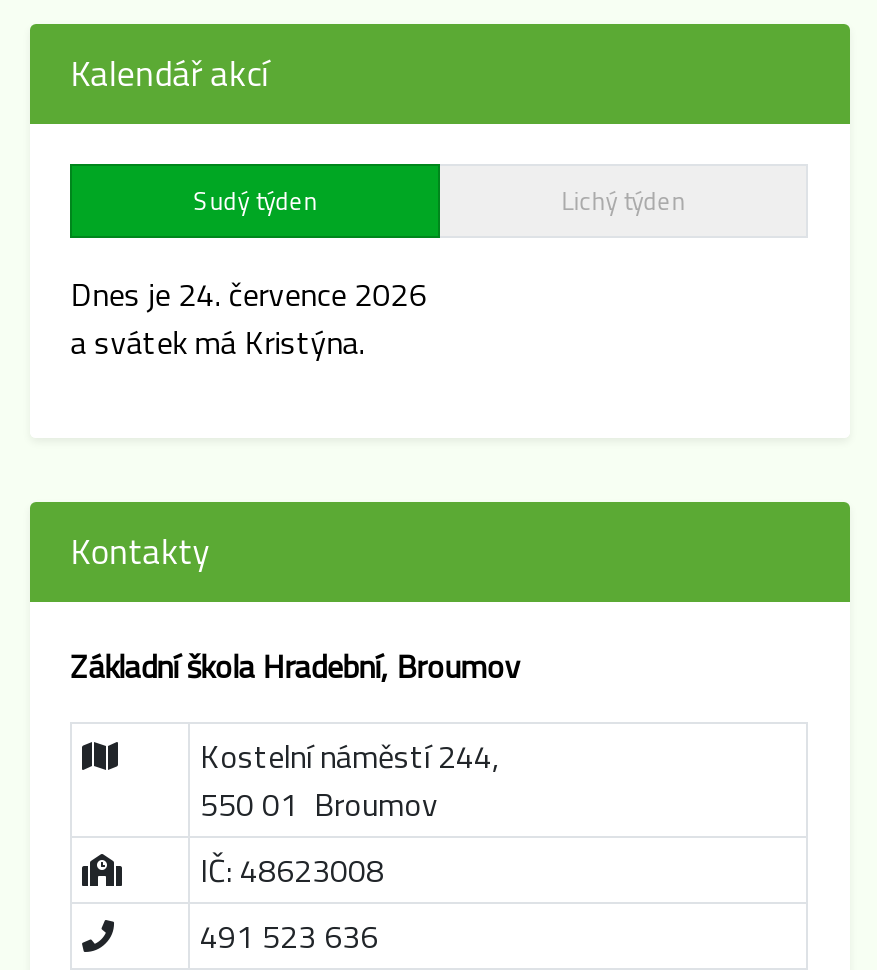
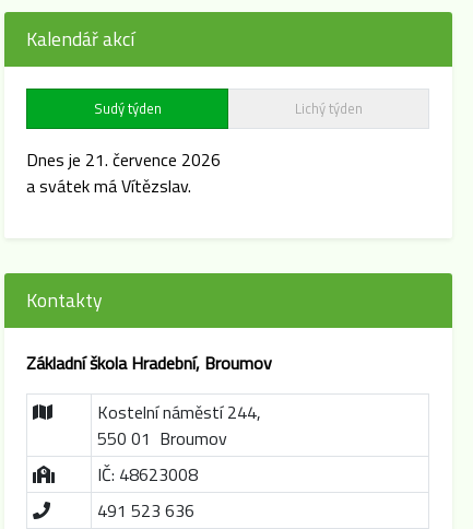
- Dnes je 24. července 2026
+ Dnes je 21. července 2026

- a svátek má Kristýna.
+ a svátek má Vítězslav.
